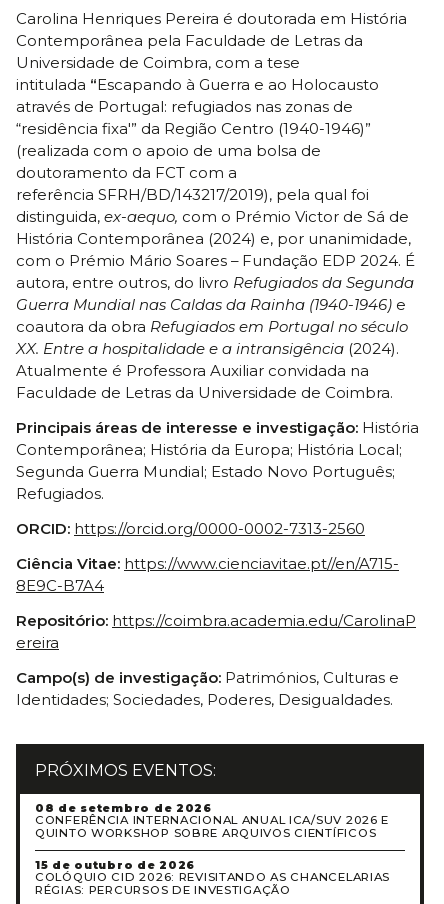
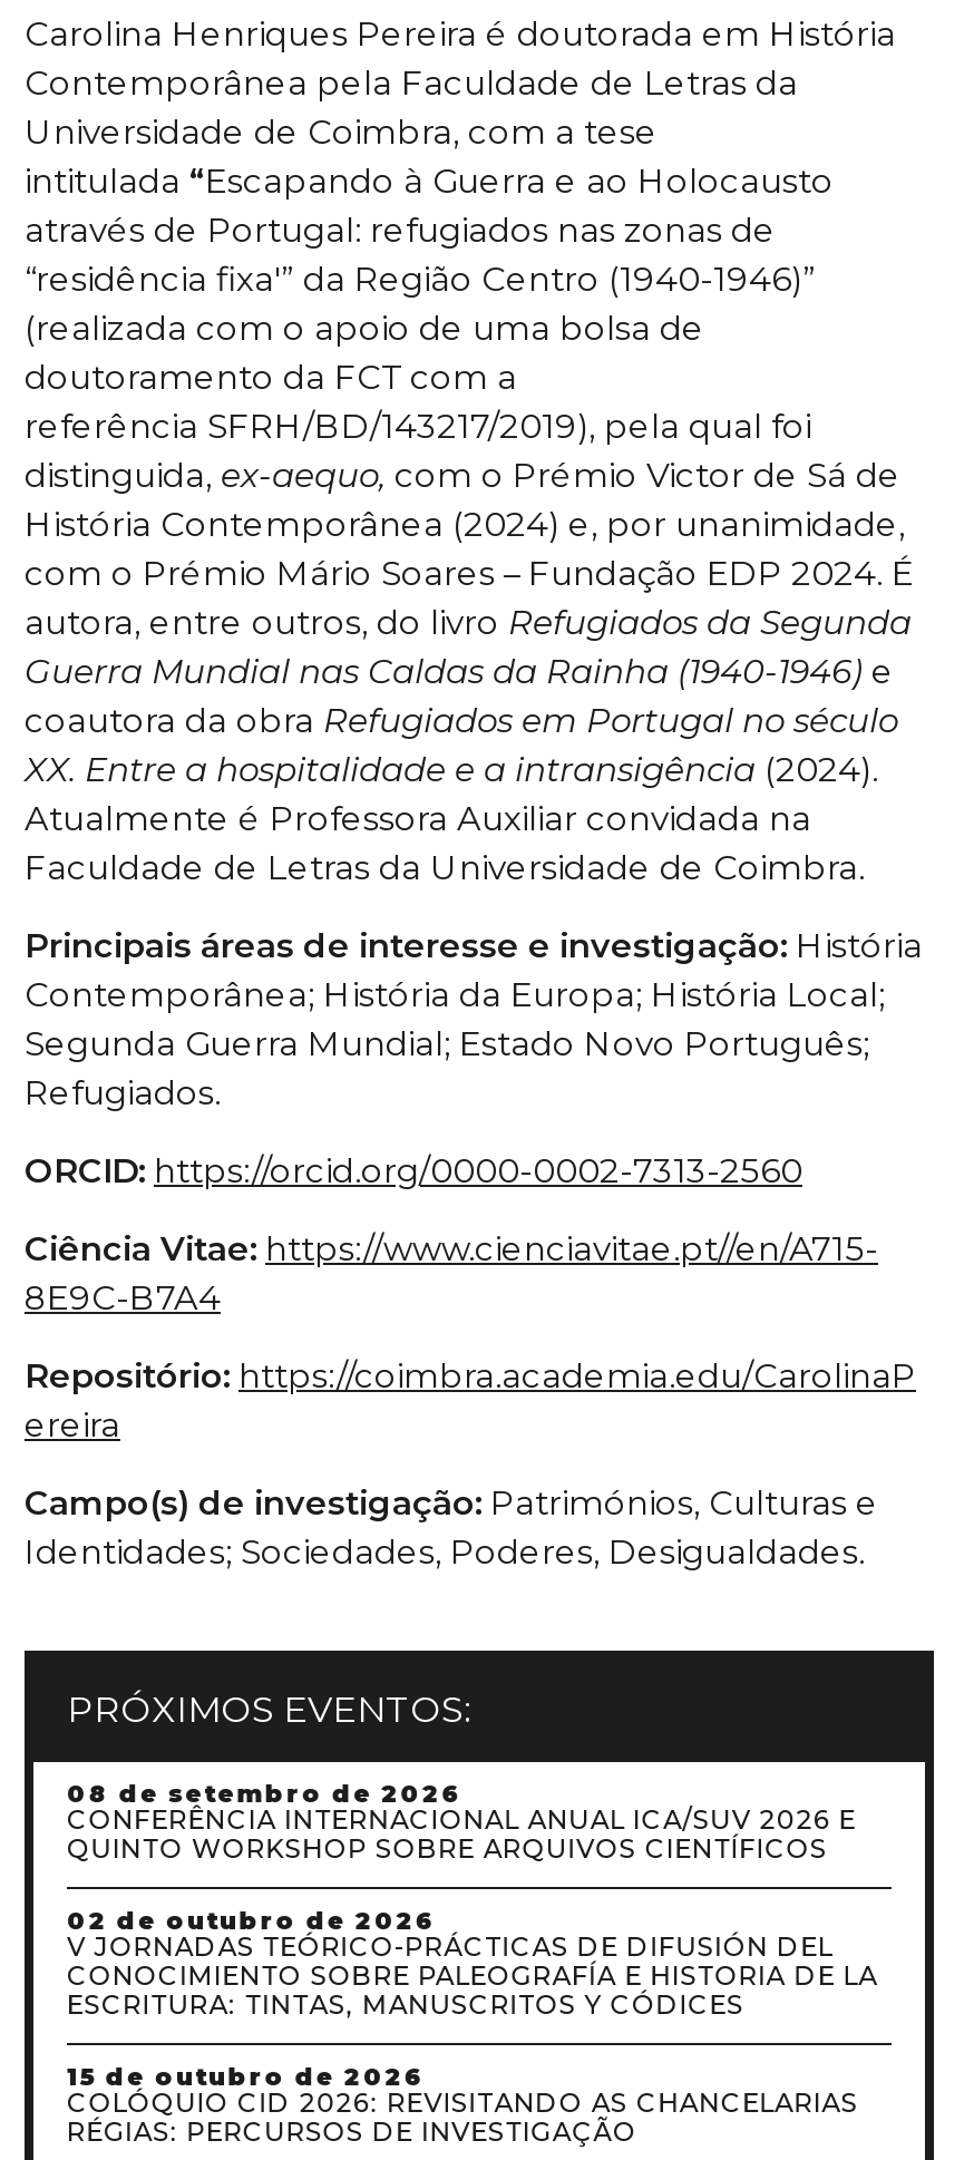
+ 02 de outubro de 2026
+ V JORNADAS TEÓRICO-PRÁCTICAS DE DIFUSIÓN DEL
+ CONOCIMIENTO SOBRE PALEOGRAFÍA E HISTORIA DE LA
+ ESCRITURA: TINTAS, MANUSCRITOS Y CÓDICES
